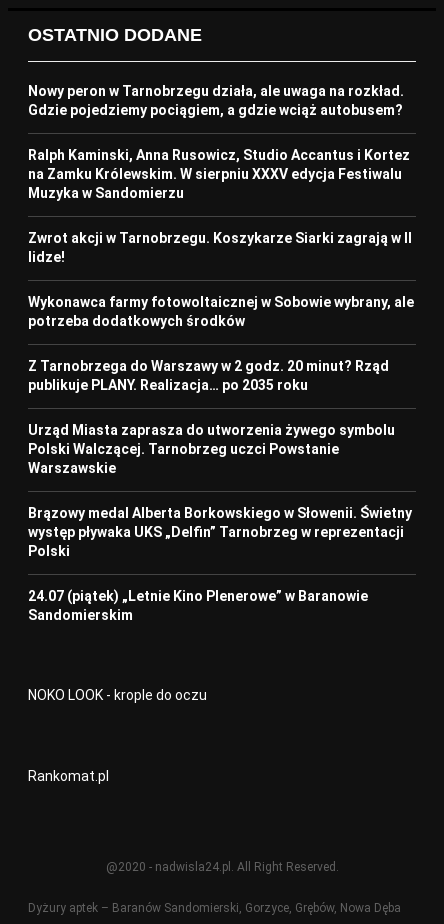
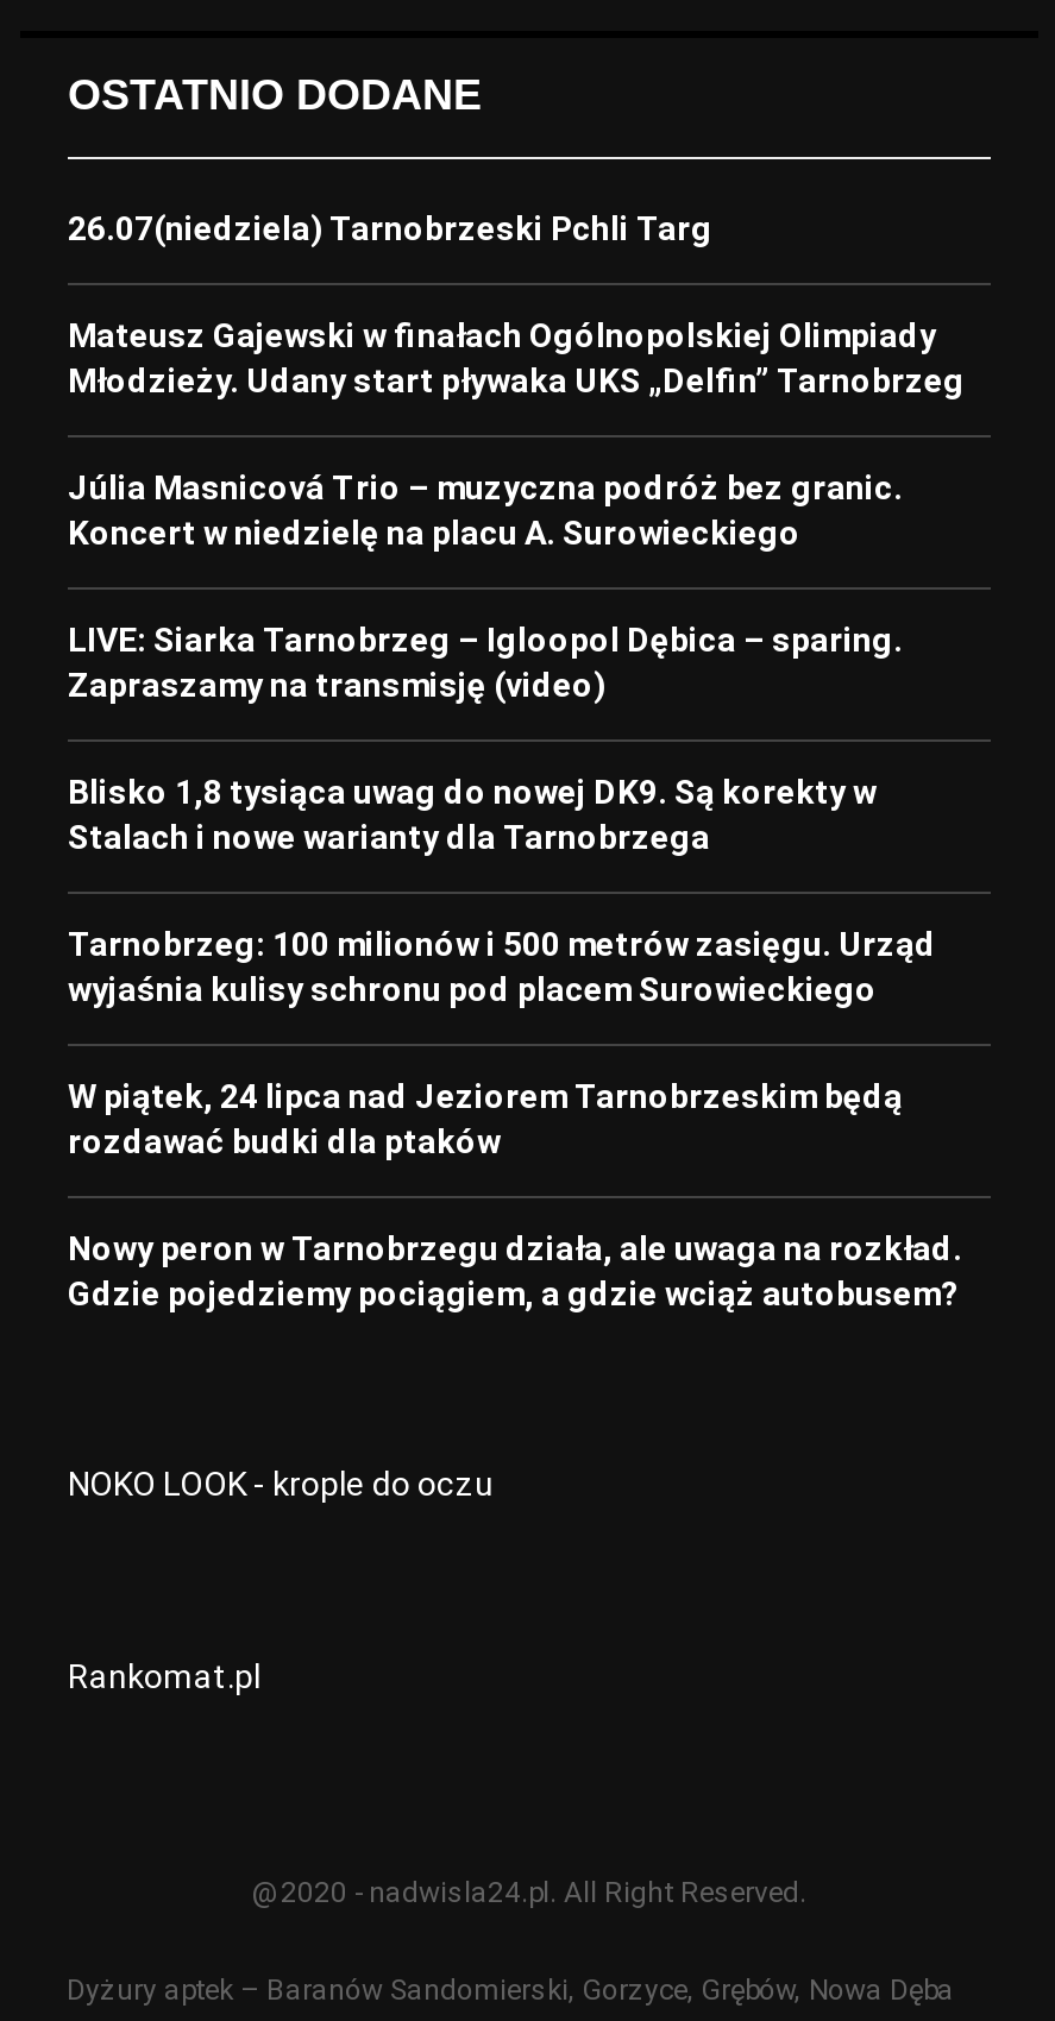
+ 26.07(niedziela) Tarnobrzeski Pchli Targ
+ Mateusz Gajewski w finałach Ogólnopolskiej Olimpiady
+ Młodzieży. Udany start pływaka UKS „Delfin” Tarnobrzeg
+ Júlia Masnicová Trio – muzyczna podróż bez granic.
+ Koncert w niedzielę na placu A. Surowieckiego
+ LIVE: Siarka Tarnobrzeg – Igloopol Dębica – sparing.
+ Zapraszamy na transmisję (video)
+ Blisko 1,8 tysiąca uwag do nowej DK9. Są korekty w
+ Stalach i nowe warianty dla Tarnobrzega
+ Tarnobrzeg: 100 milionów i 500 metrów zasięgu. Urząd
+ wyjaśnia kulisy schronu pod placem Surowieckiego
+ W piątek, 24 lipca nad Jeziorem Tarnobrzeskim będą
+ rozdawać budki dla ptaków

moved down: Nowy peron w Tarnobrzegu działa, ale uwaga na rozkład. | Gdzie pojedziemy pociągiem, a gdzie wciąż autobusem?

- Ralph Kaminski, Anna Rusowicz, Studio Accantus i Kortez
- na Zamku Królewskim. W sierpniu XXXV edycja Festiwalu
- Muzyka w Sandomierzu
- Zwrot akcji w Tarnobrzegu. Koszykarze Siarki zagrają w II
- lidze!
- Wykonawca farmy fotowoltaicznej w Sobowie wybrany, ale
- potrzeba dodatkowych środków
- Z Tarnobrzega do Warszawy w 2 godz. 20 minut? Rząd
- publikuje PLANY. Realizacja… po 2035 roku
- Urząd Miasta zaprasza do utworzenia żywego symbolu
- Polski Walczącej. Tarnobrzeg uczci Powstanie
- Warszawskie
- Brązowy medal Alberta Borkowskiego w Słowenii. Świetny
- występ pływaka UKS „Delfin” Tarnobrzeg w reprezentacji
- Polski
- 24.07 (piątek) „Letnie Kino Plenerowe” w Baranowie
- Sandomierskim
